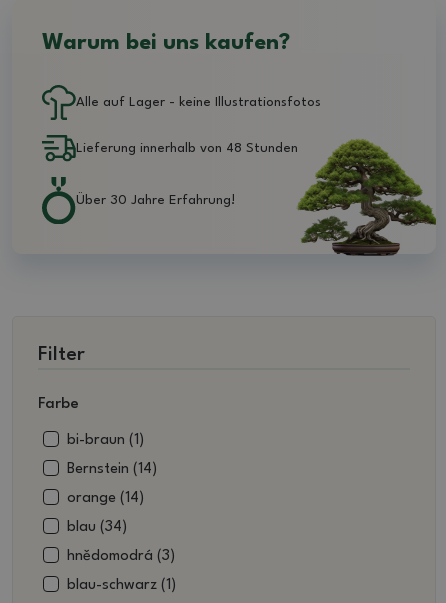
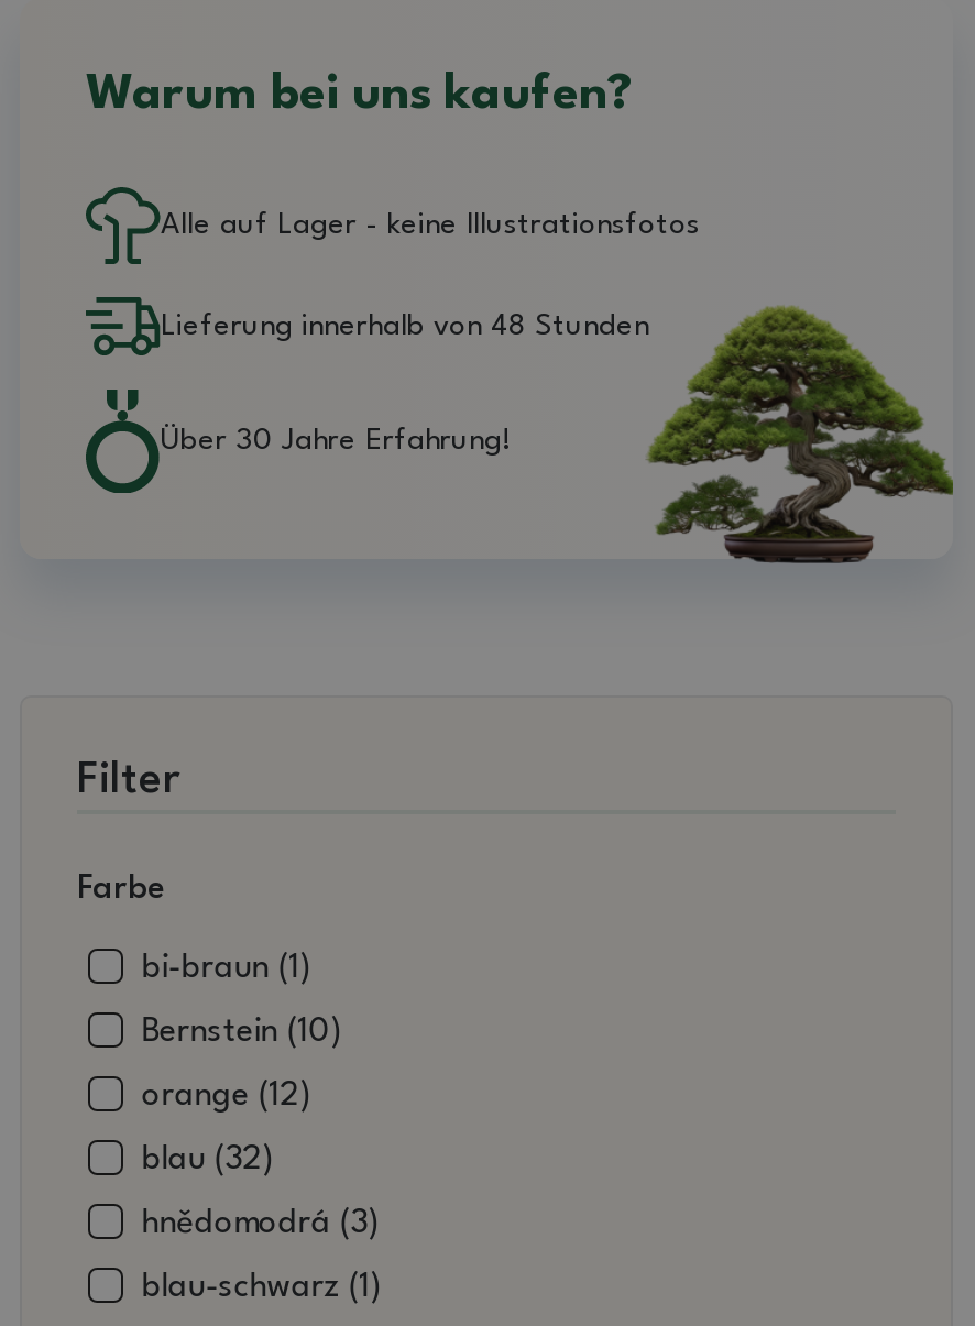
- Bernstein (14)
+ Bernstein (10)

- orange (14)
+ orange (12)

- blau (34)
+ blau (32)
